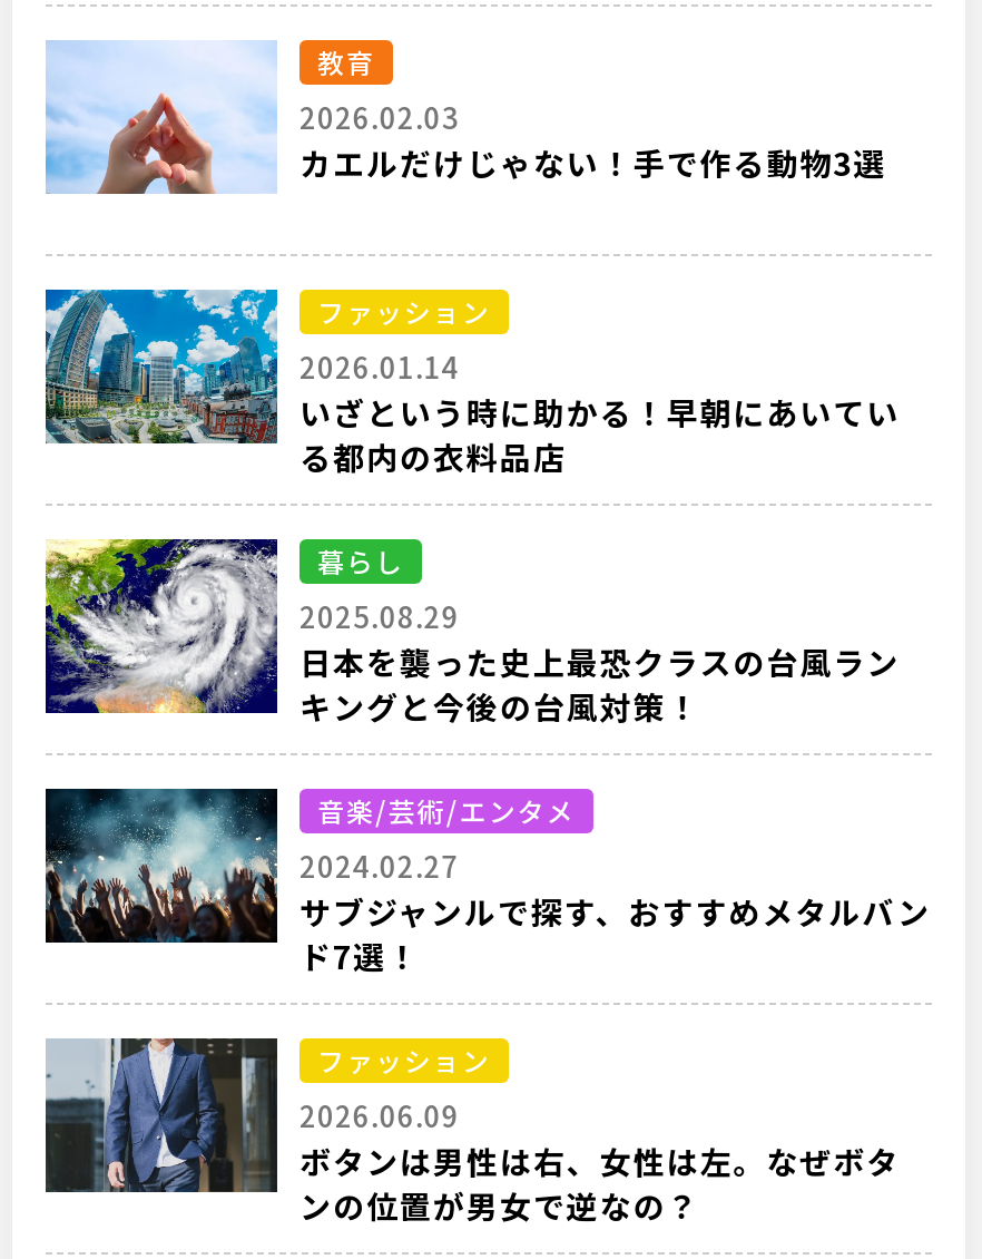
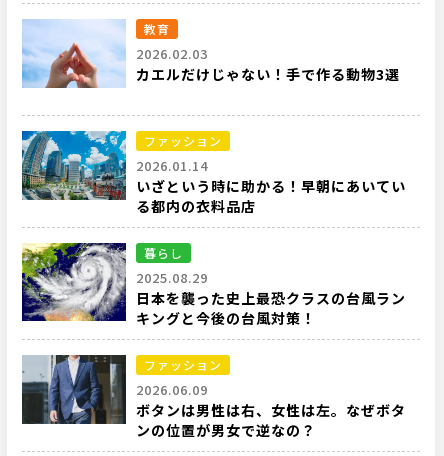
- [image]
- 音楽/芸術/エンタメ
- 2024.02.27
- サブジャンルで探す、おすすめメタルバン
- ド7選！
